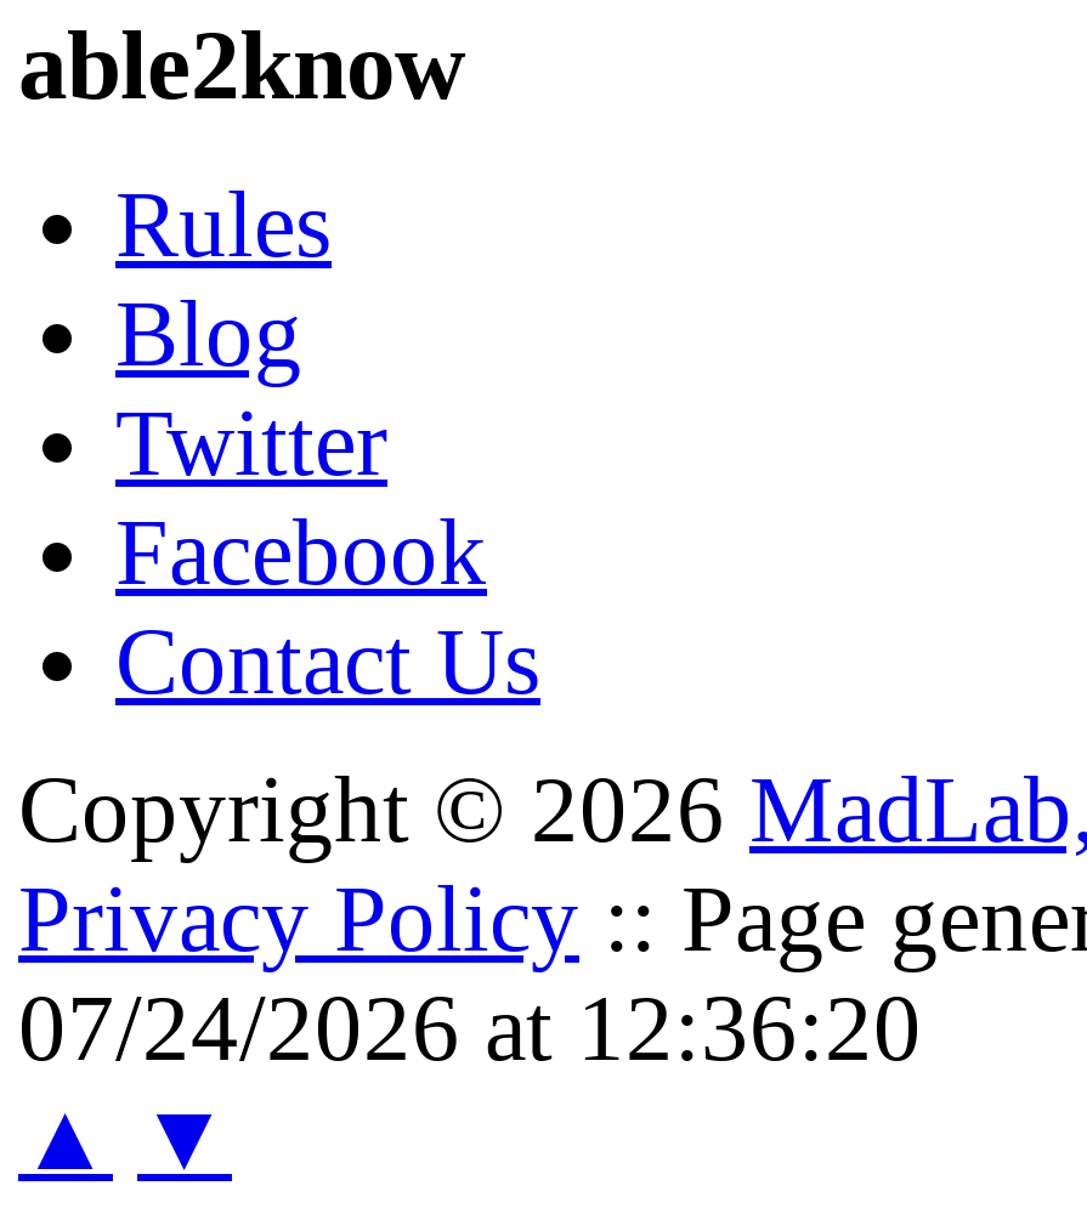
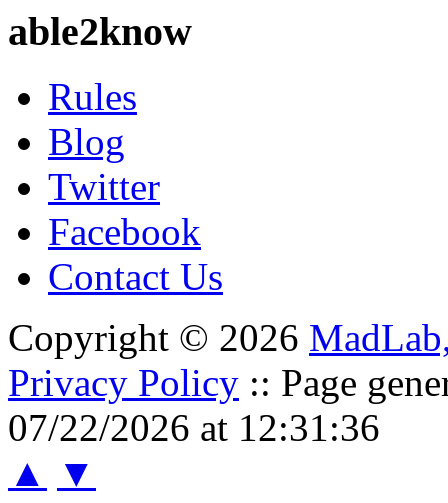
- 07/24/2026 at 12:36:20
+ 07/22/2026 at 12:31:36
